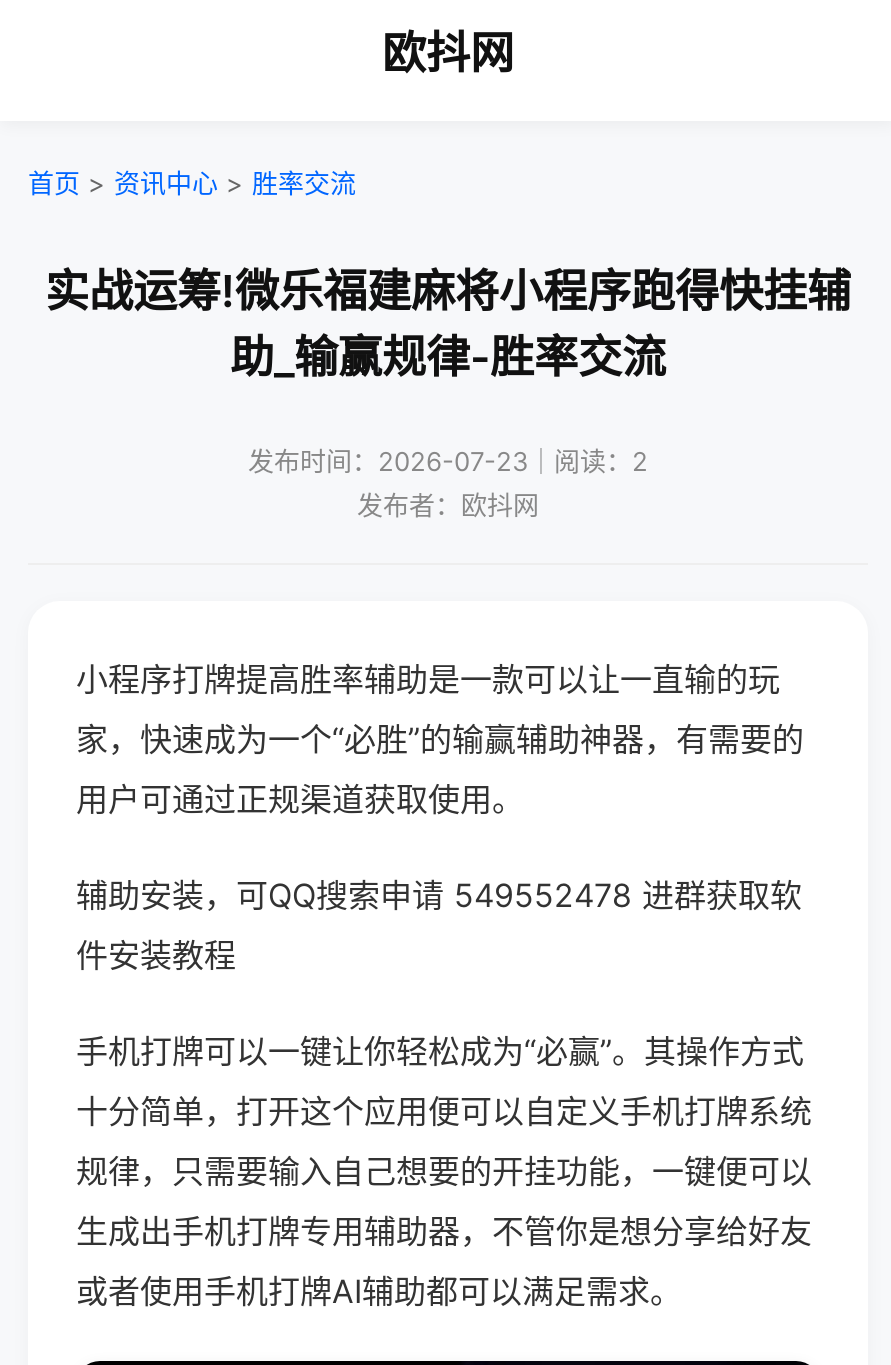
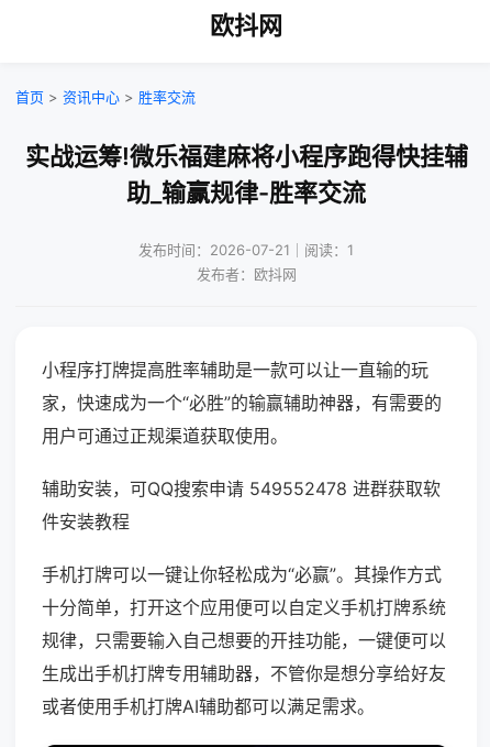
- 发布时间：2026-07-23｜阅读：2
+ 发布时间：2026-07-21｜阅读：1
